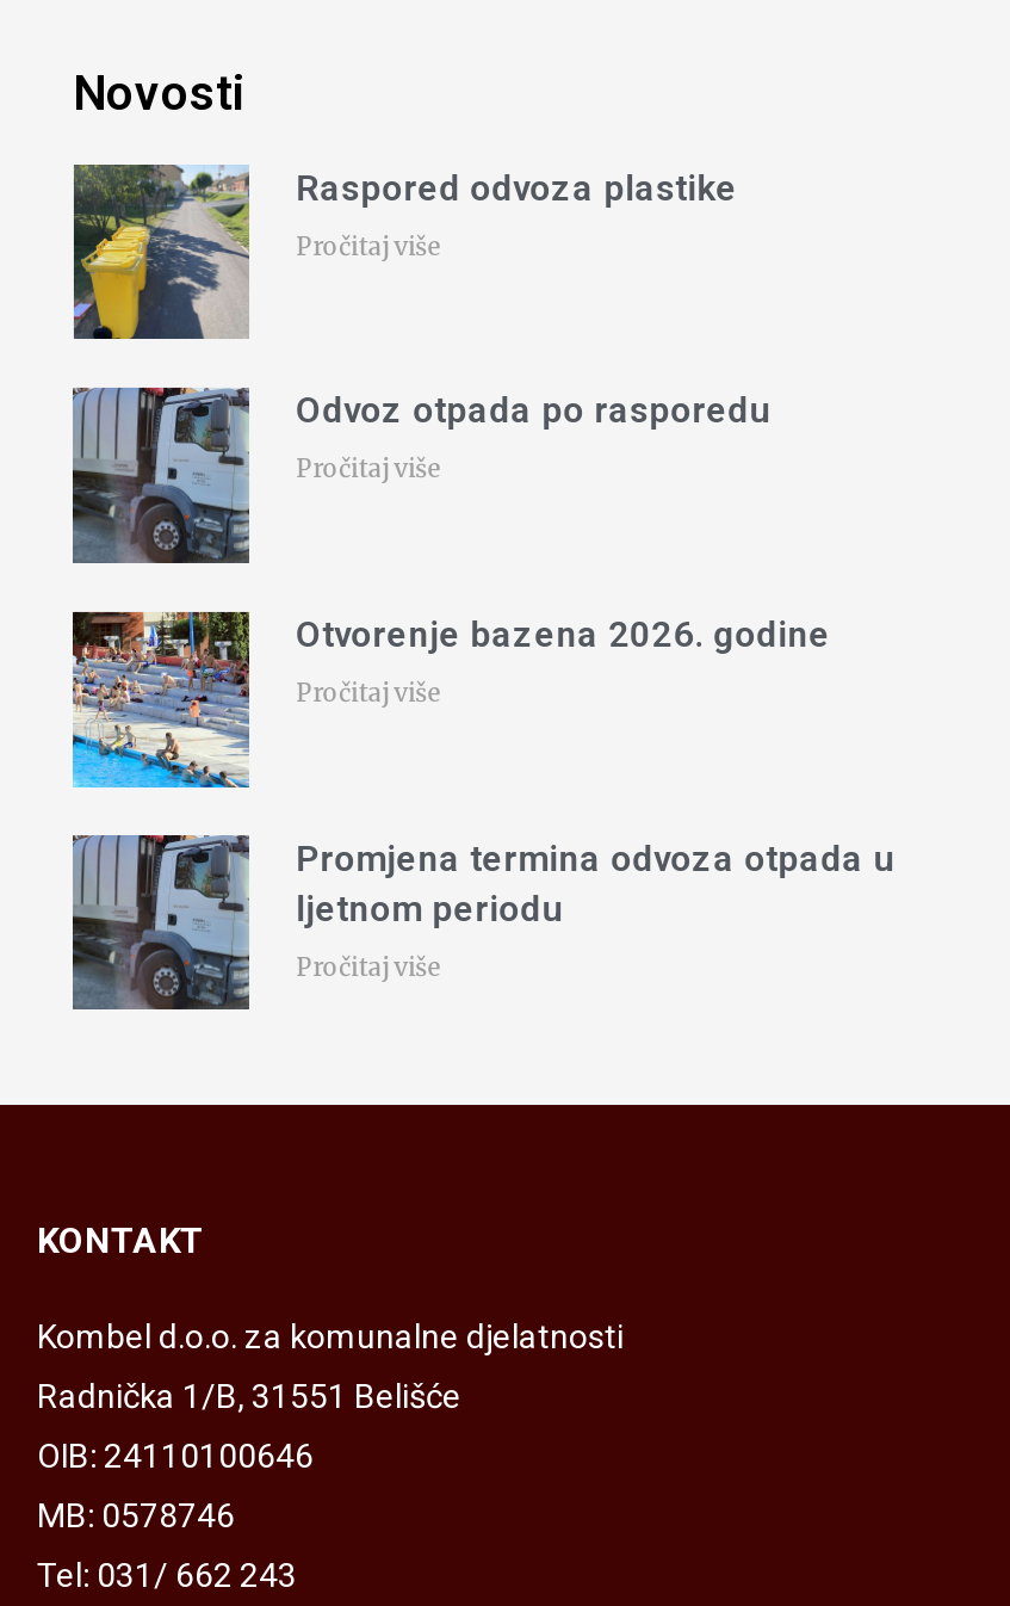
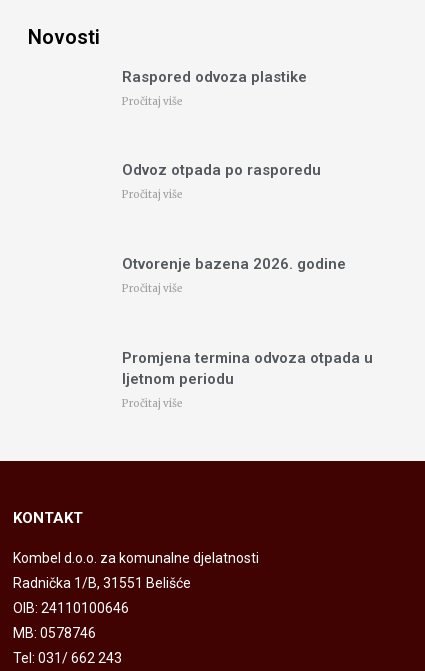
- [image]

- [image]

- [image]

- [image]
